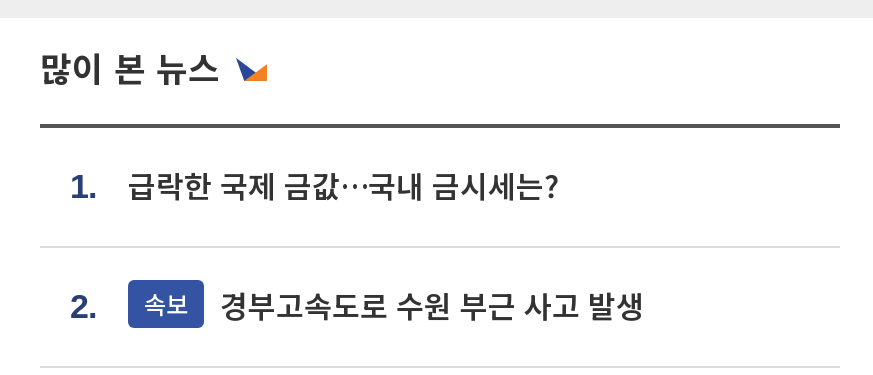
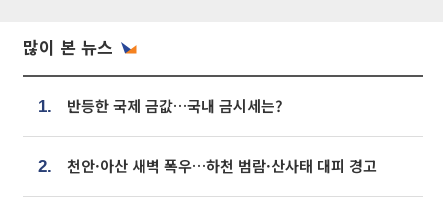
- 급락한 국제 금값…국내 금시세는?
+ 반등한 국제 금값…국내 금시세는?

- 속보
- 경부고속도로 수원 부근 사고 발생
+ 천안·아산 새벽 폭우…하천 범람·산사태 대피 경고
